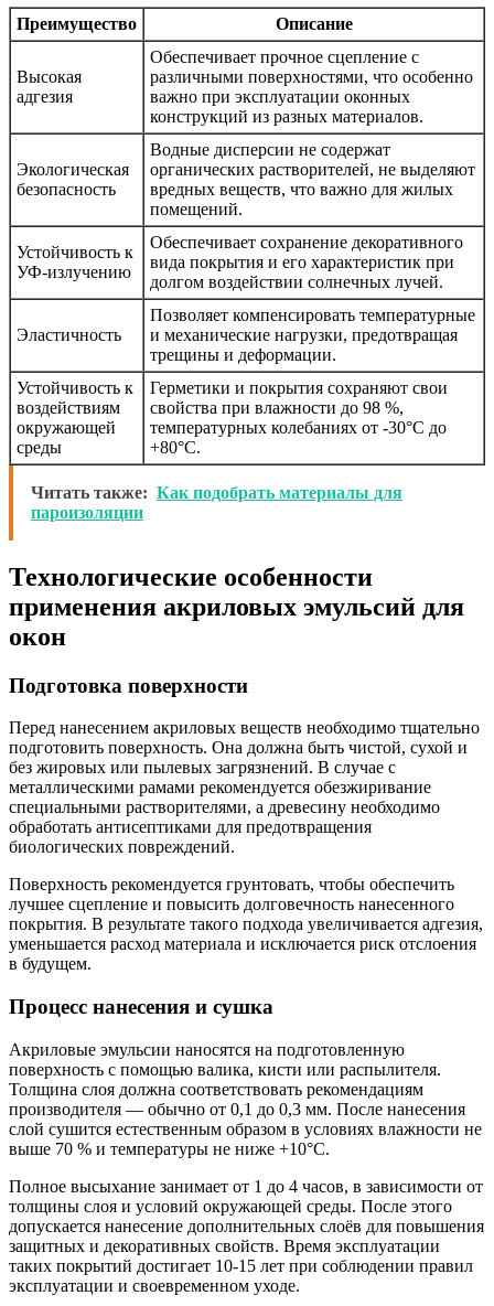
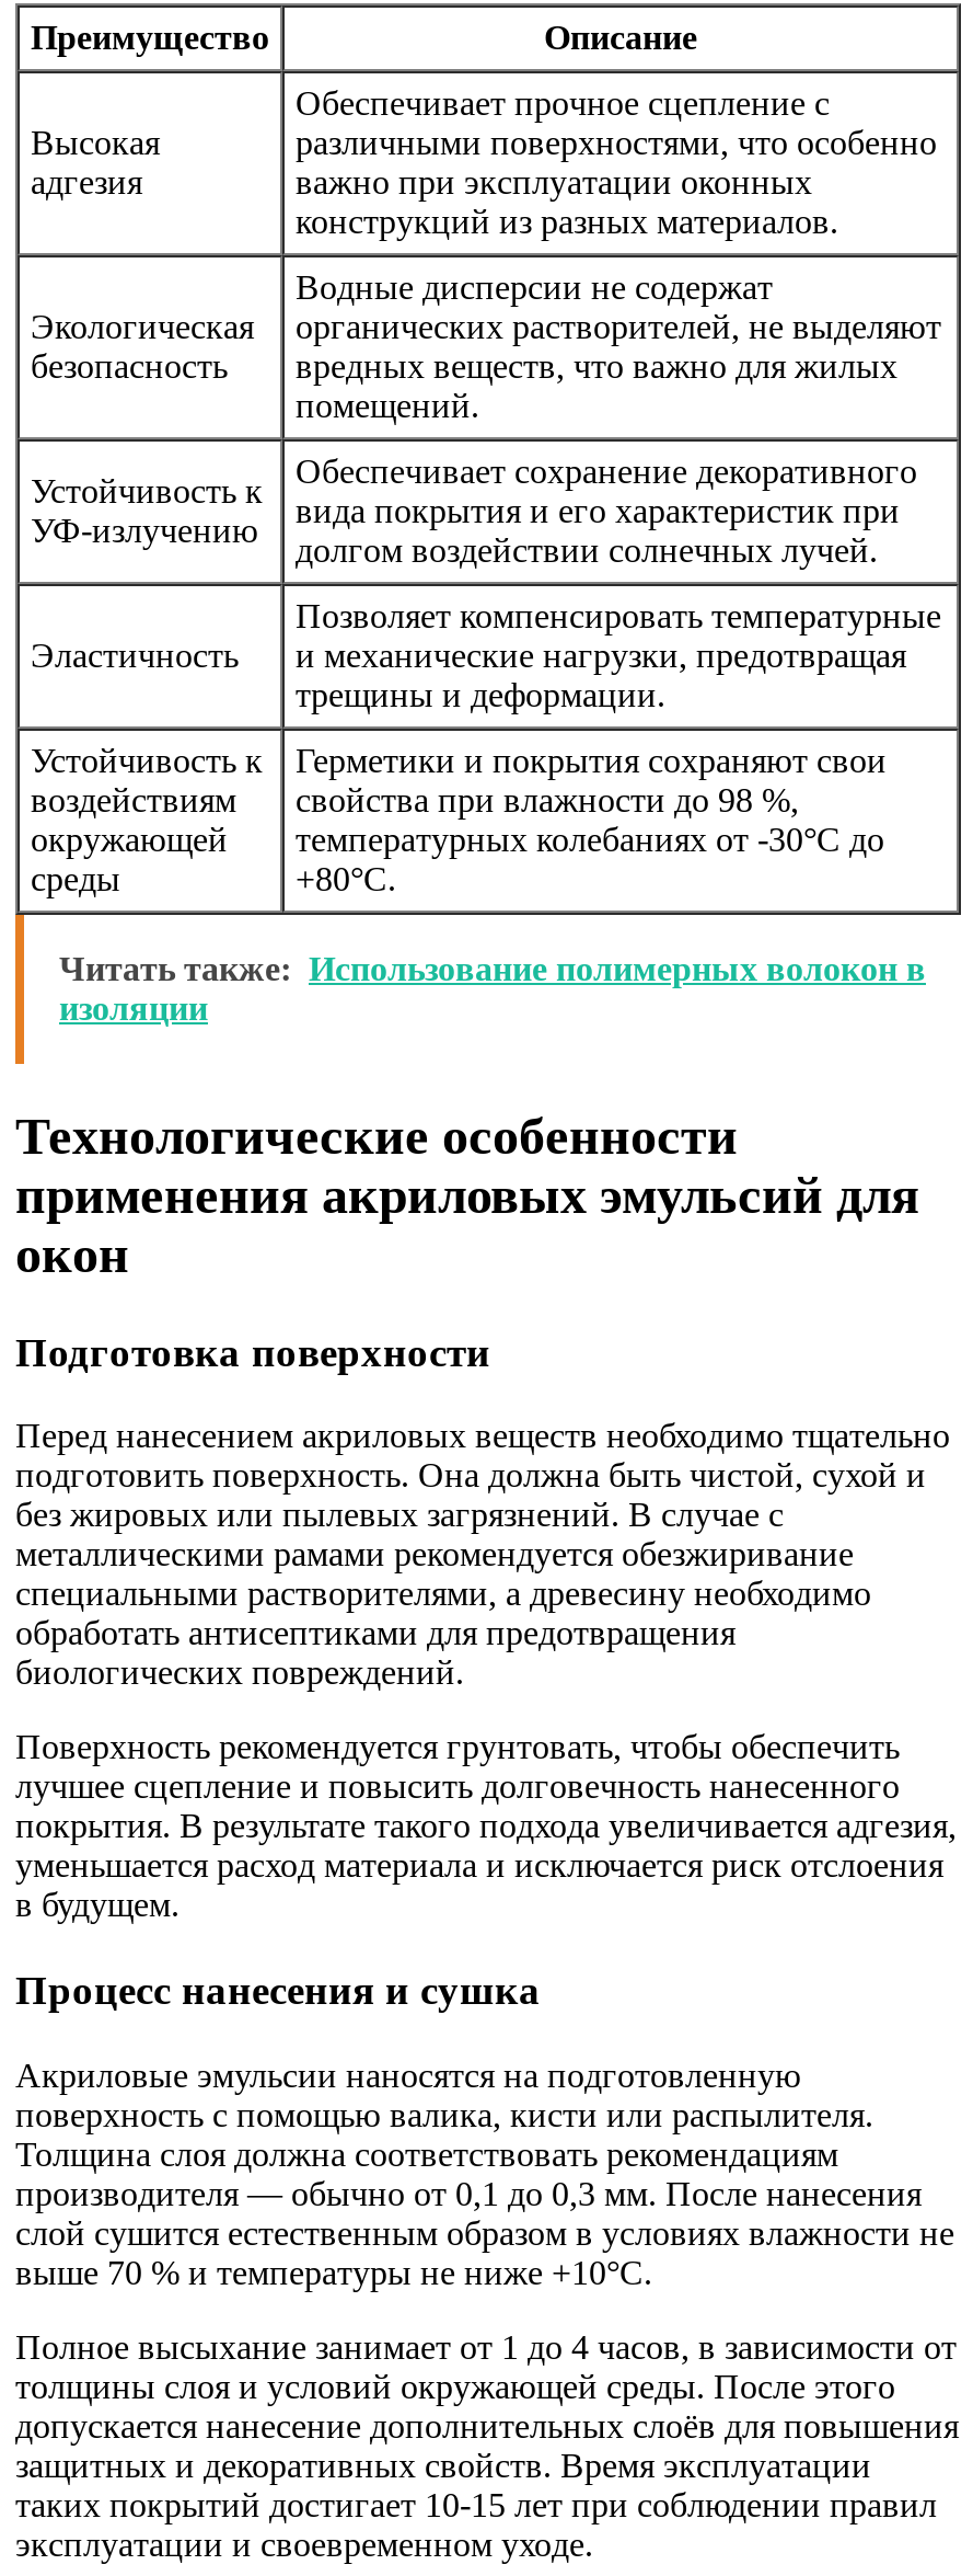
- Читать также: Как подобрать материалы для
- пароизоляции
+ Читать также: Использование полимерных волокон в
+ изоляции
